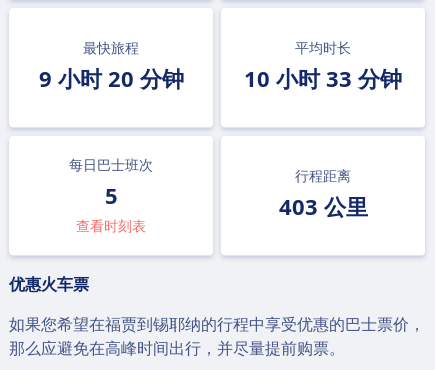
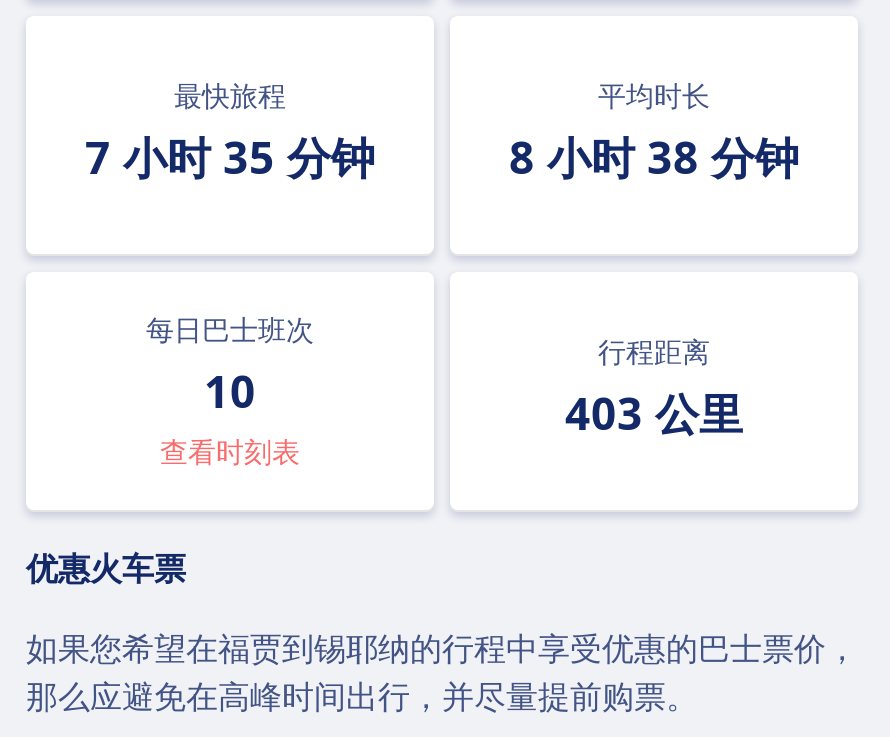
- 9 小时 20 分钟
+ 7 小时 35 分钟

- 10 小时 33 分钟
+ 8 小时 38 分钟

- 5
+ 10
